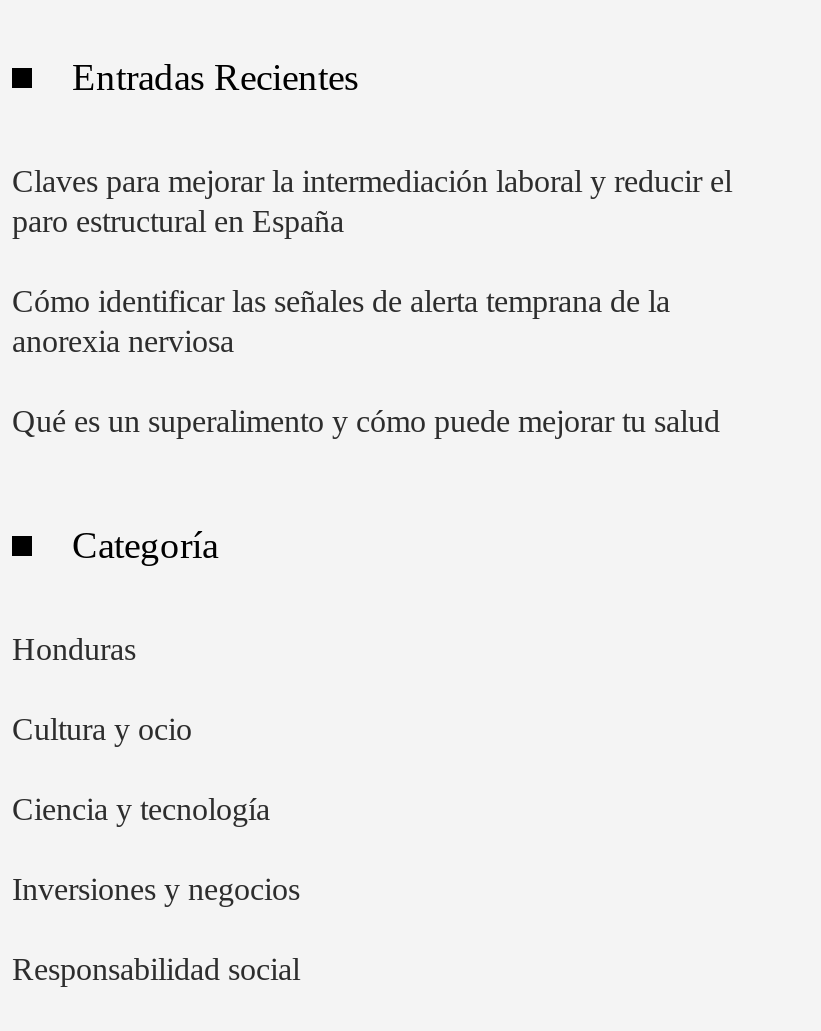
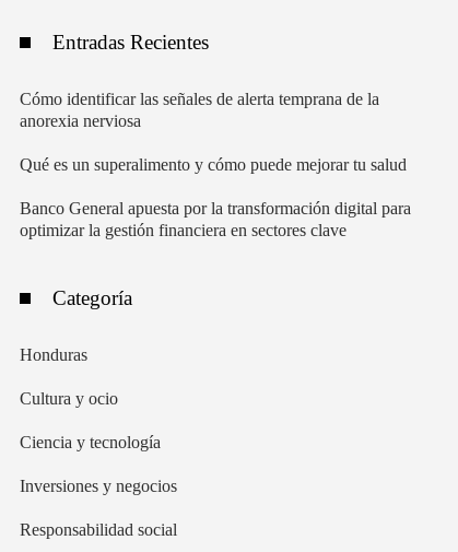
- Claves para mejorar la intermediación laboral y reducir el
- paro estructural en España

moved up: Cómo identificar las señales de alerta temprana de la | anorexia nerviosa | Qué es un superalimento y cómo puede mejorar tu salud

+ Banco General apuesta por la transformación digital para
+ optimizar la gestión financiera en sectores clave
